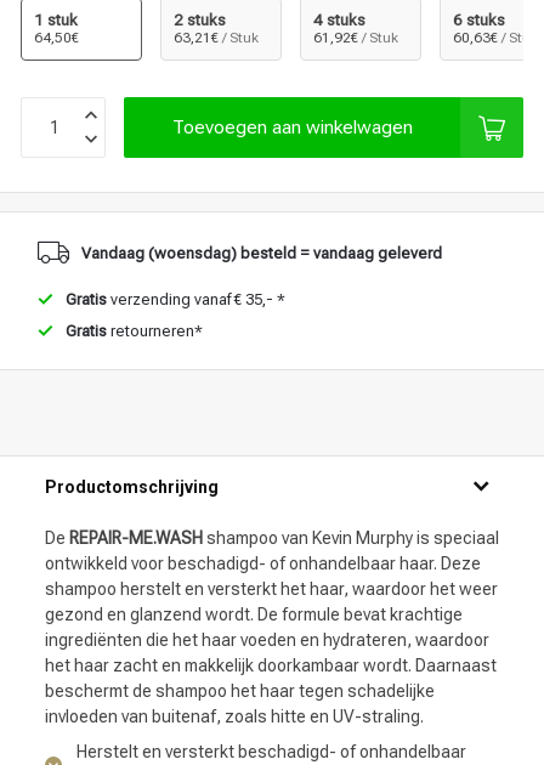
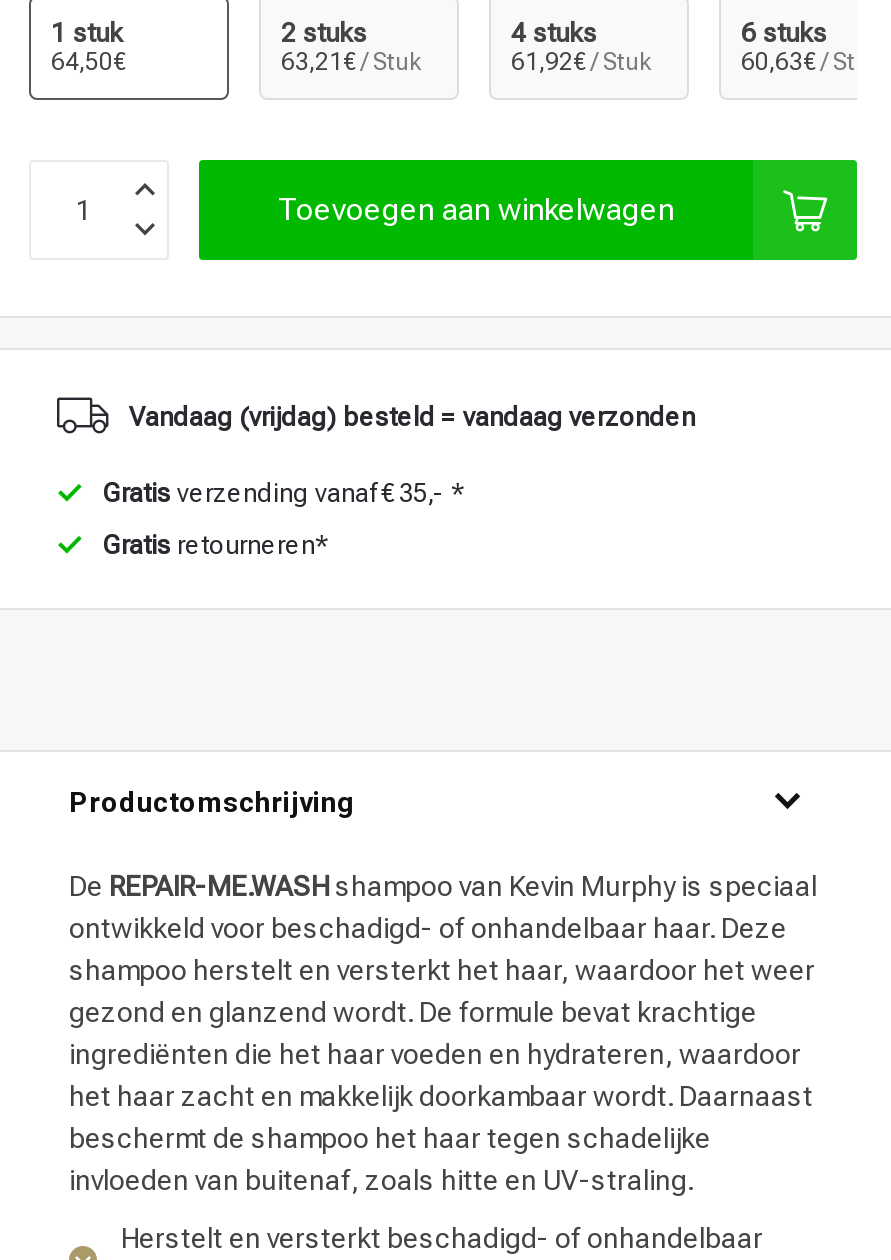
- Vandaag (woensdag) besteld = vandaag geleverd
+ Vandaag (vrijdag) besteld = vandaag verzonden
